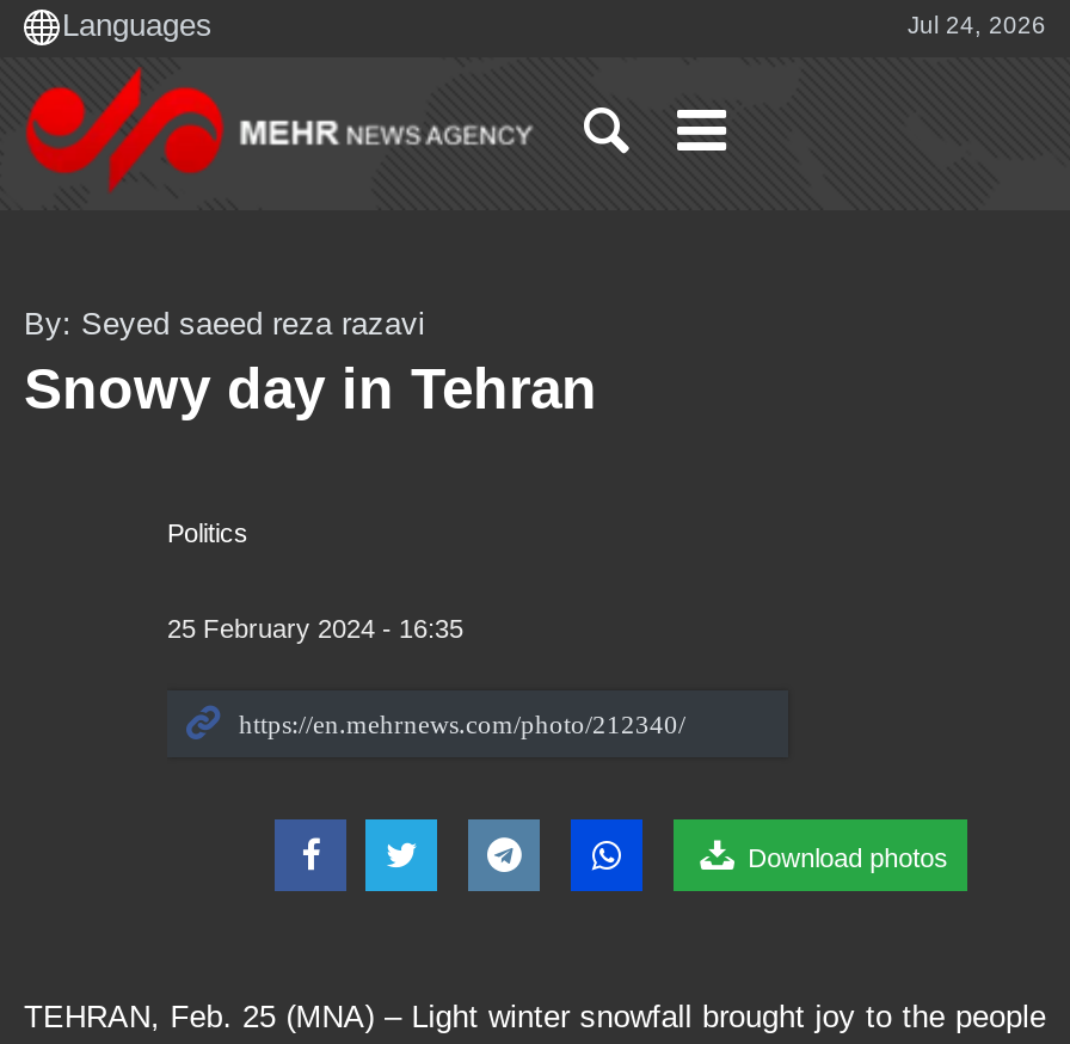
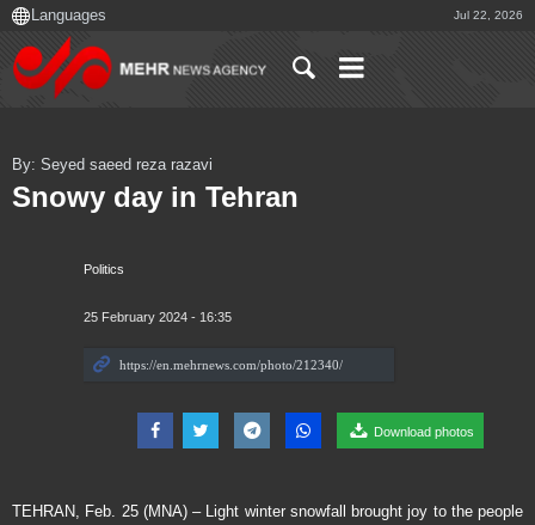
- Jul 24, 2026
+ Jul 22, 2026
